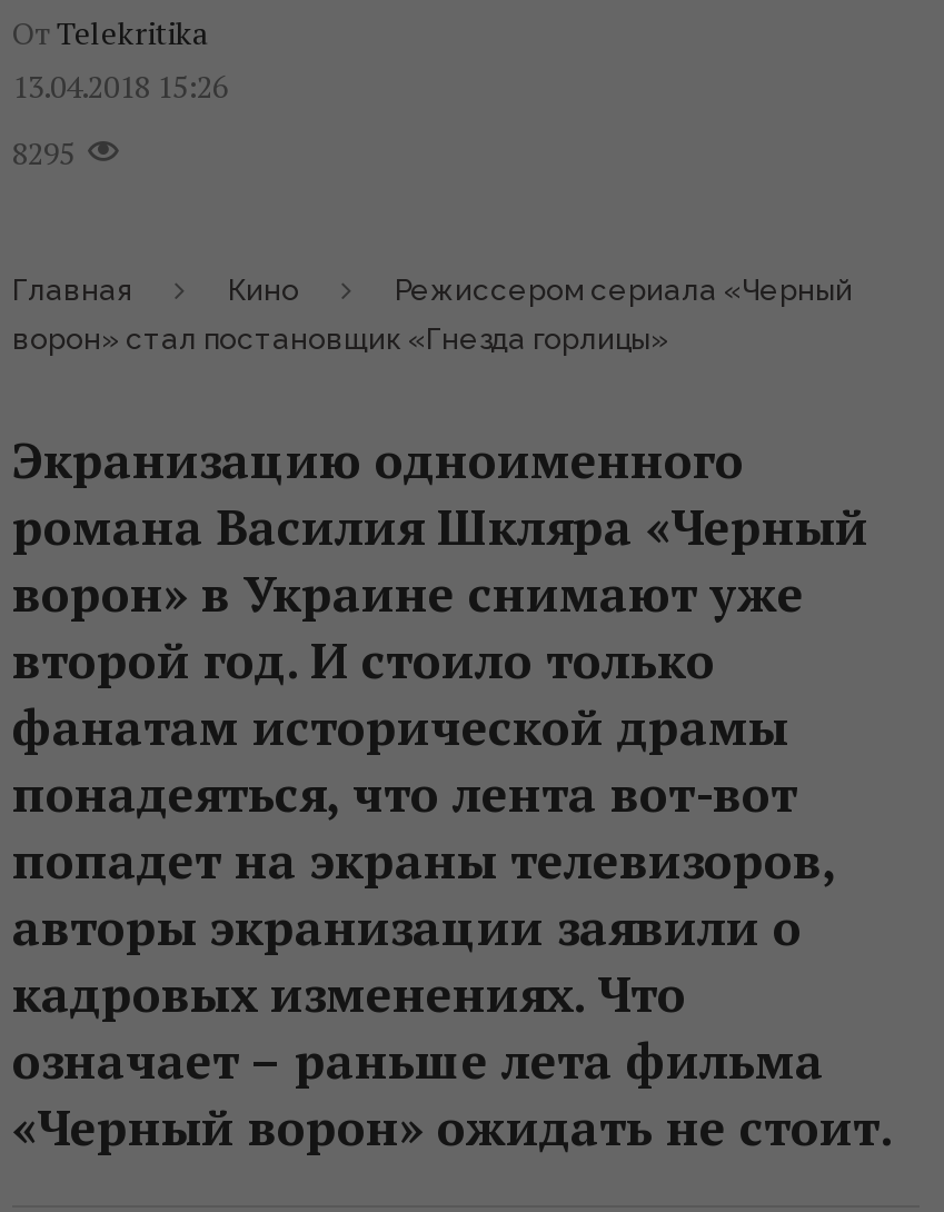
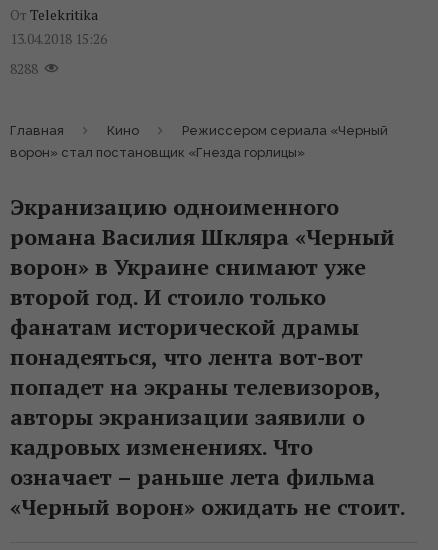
- 8295
+ 8288
